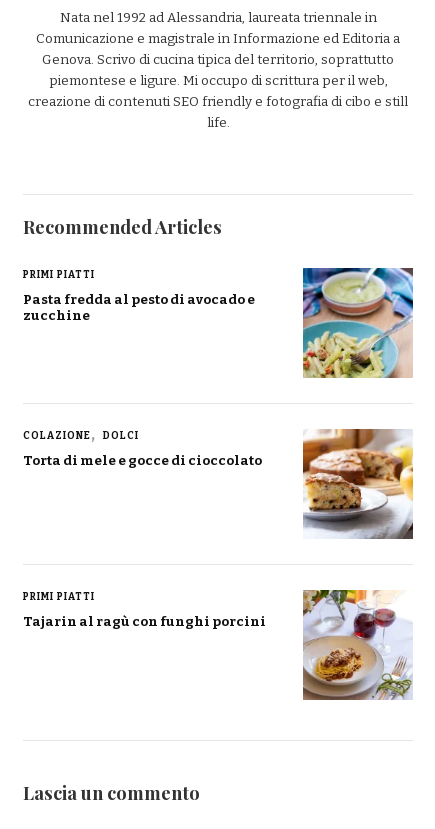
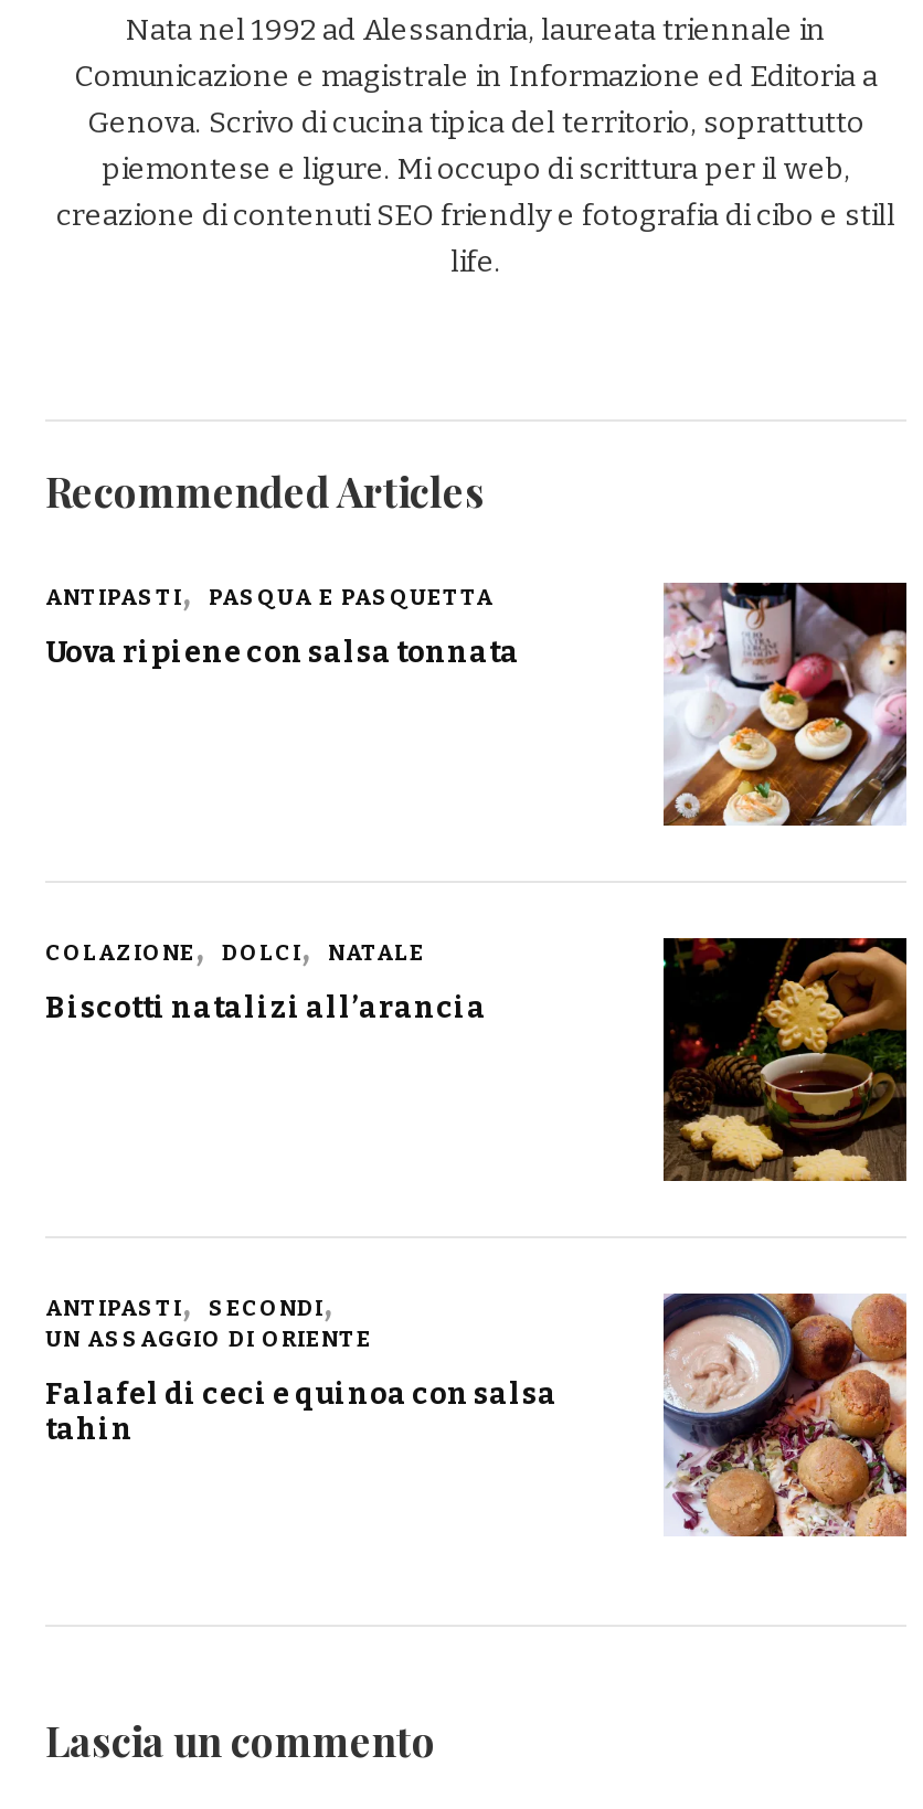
- PRIMI PIATTI
+ ANTIPASTI
+ PASQUA E PASQUETTA

- [image]
+ [image]

- Pasta fredda al pesto di avocado e
- zucchine
+ Uova ripiene con salsa tonnata

- [image]
+ [image]

- Torta di mele e gocce di cioccolato
+ NATALE
+ Biscotti natalizi all’arancia

- PRIMI PIATTI
- Tajarin al ragù con funghi porcini
+ ANTIPASTI
+ SECONDI
+ UN ASSAGGIO DI ORIENTE
+ Falafel di ceci e quinoa con salsa
+ tahin

- [image]
+ [image]
